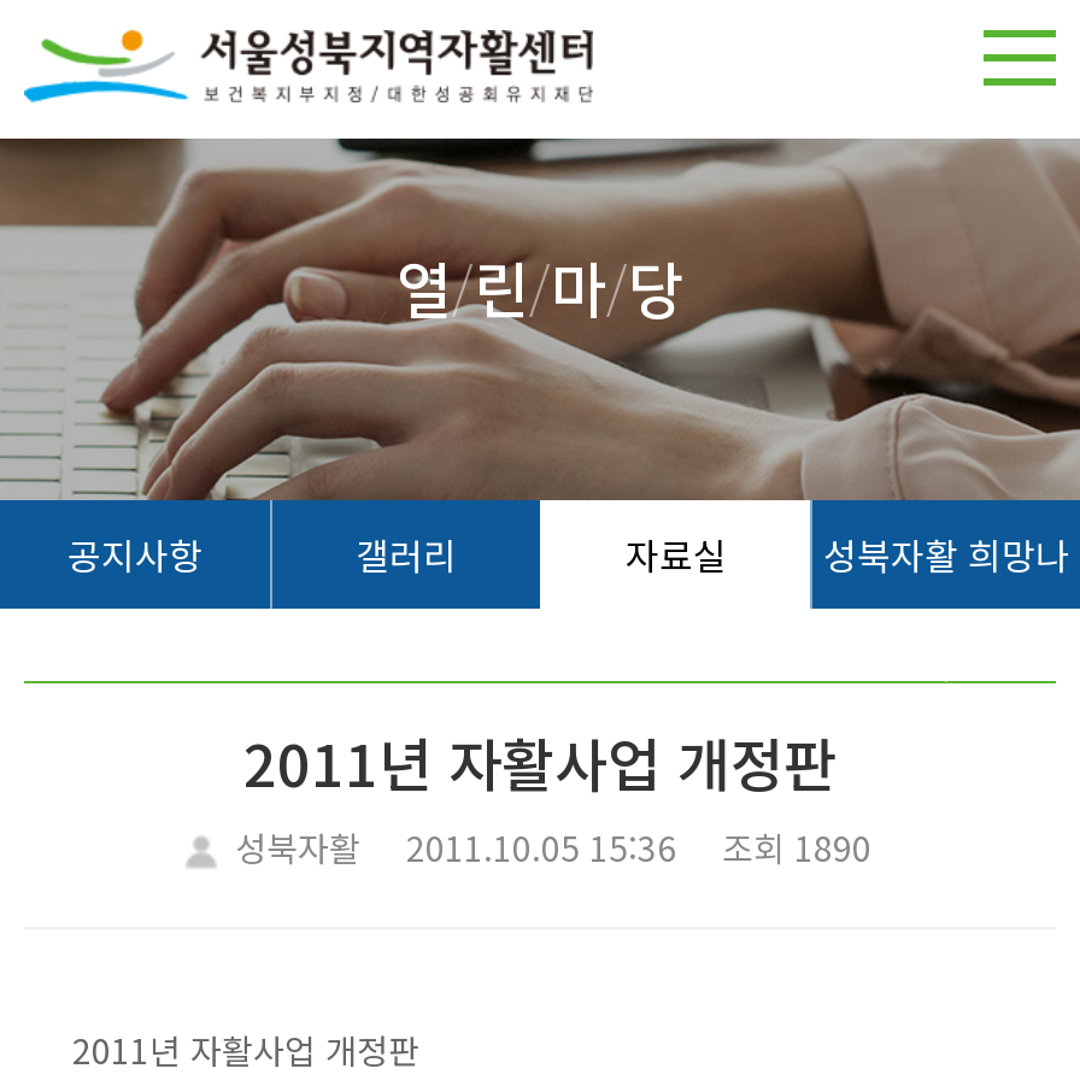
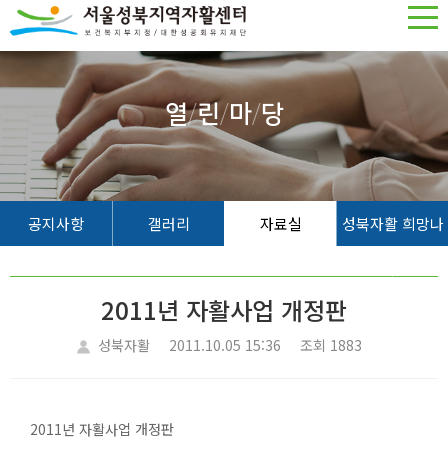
- 성북자활 2011.10.05 15:36 조회 1890
+ 성북자활 2011.10.05 15:36 조회 1883
